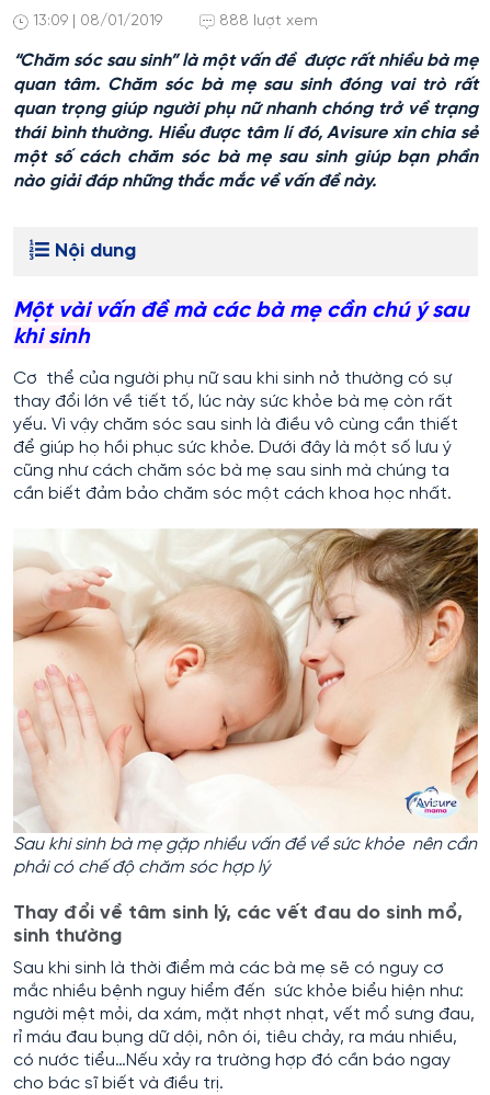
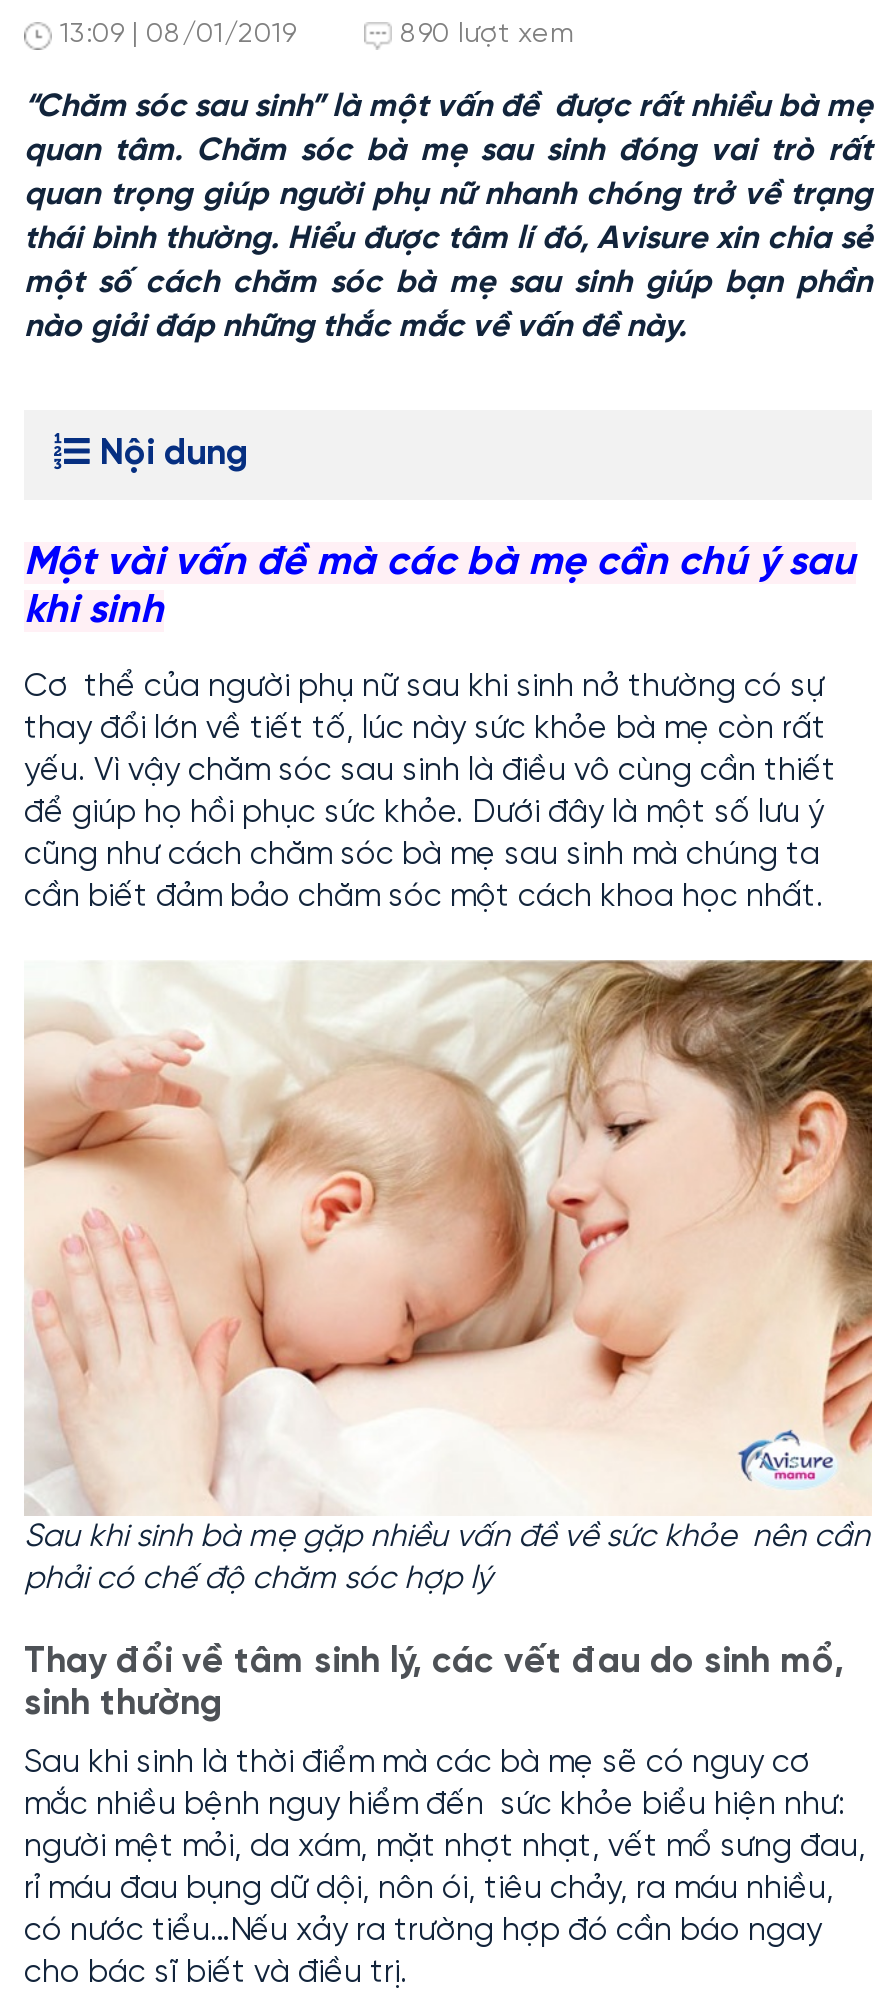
- 888 lượt xem
+ 890 lượt xem
